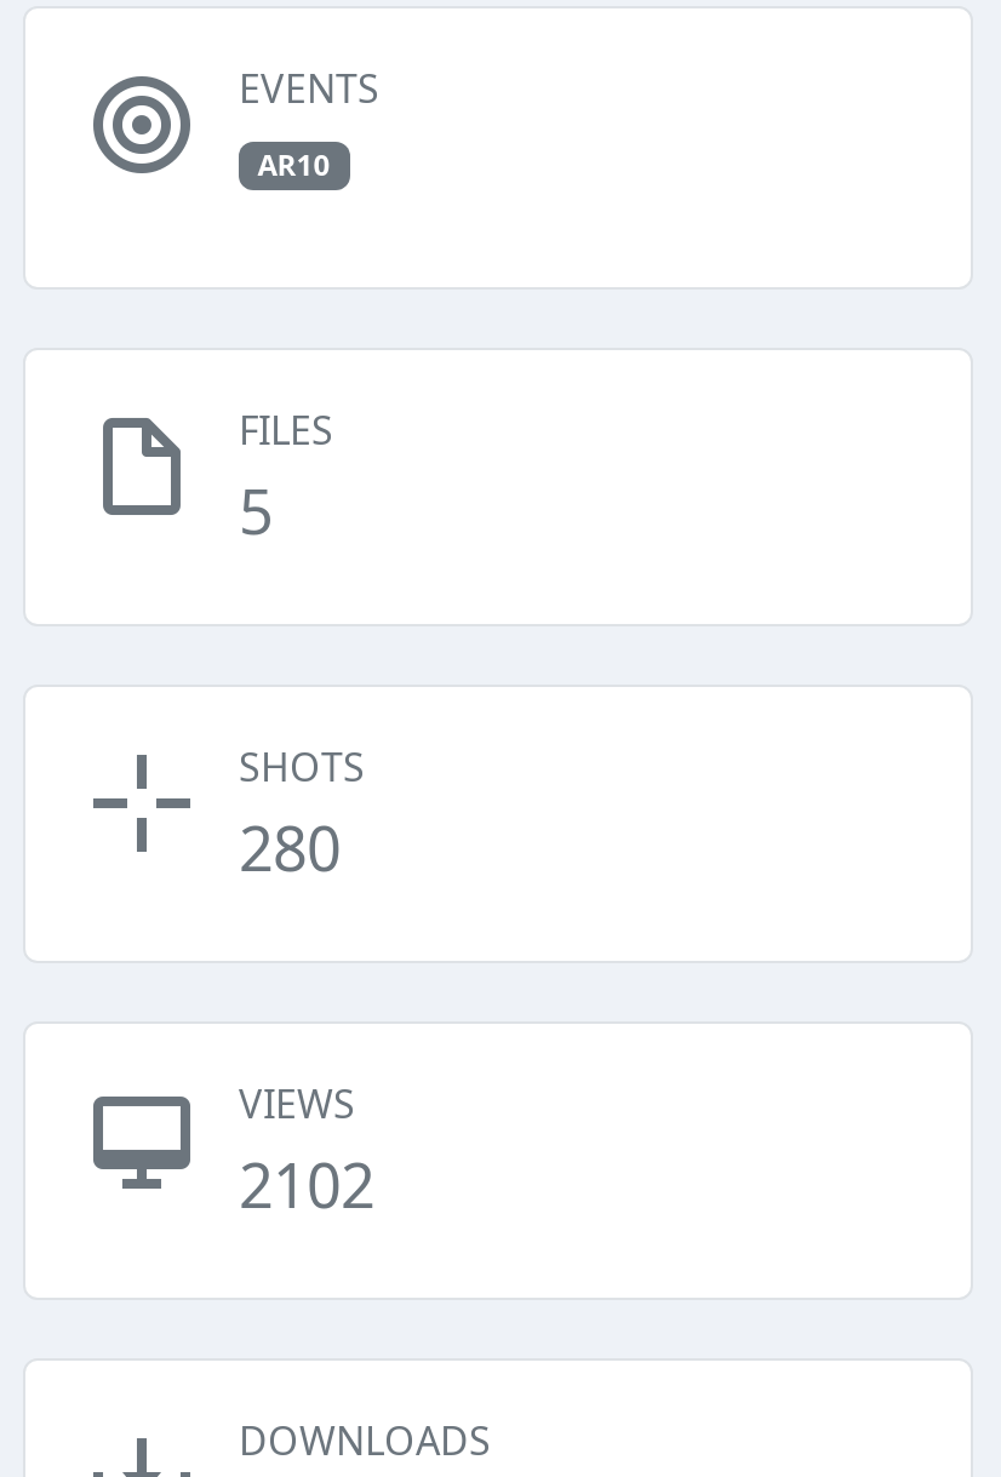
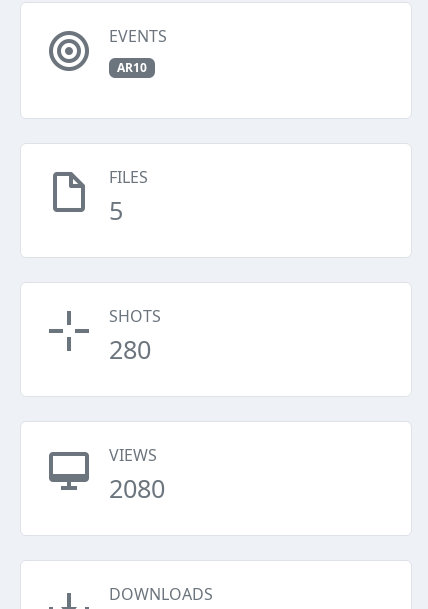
- 2102
+ 2080
